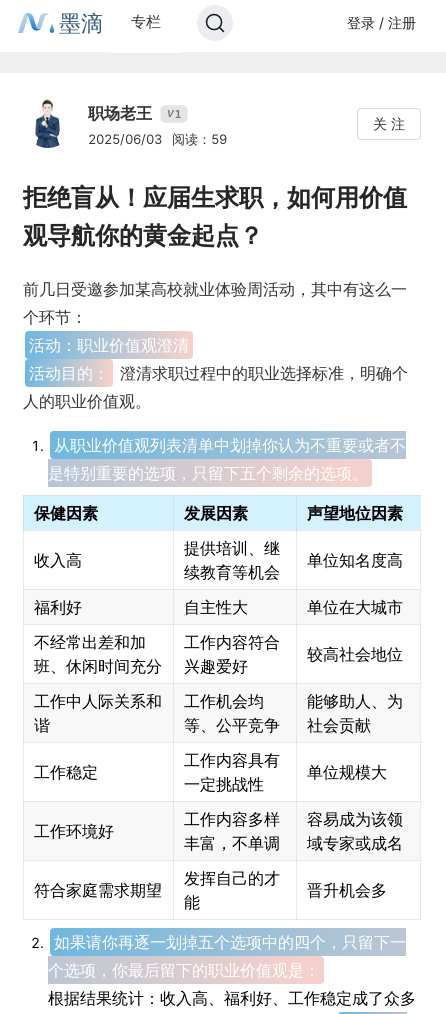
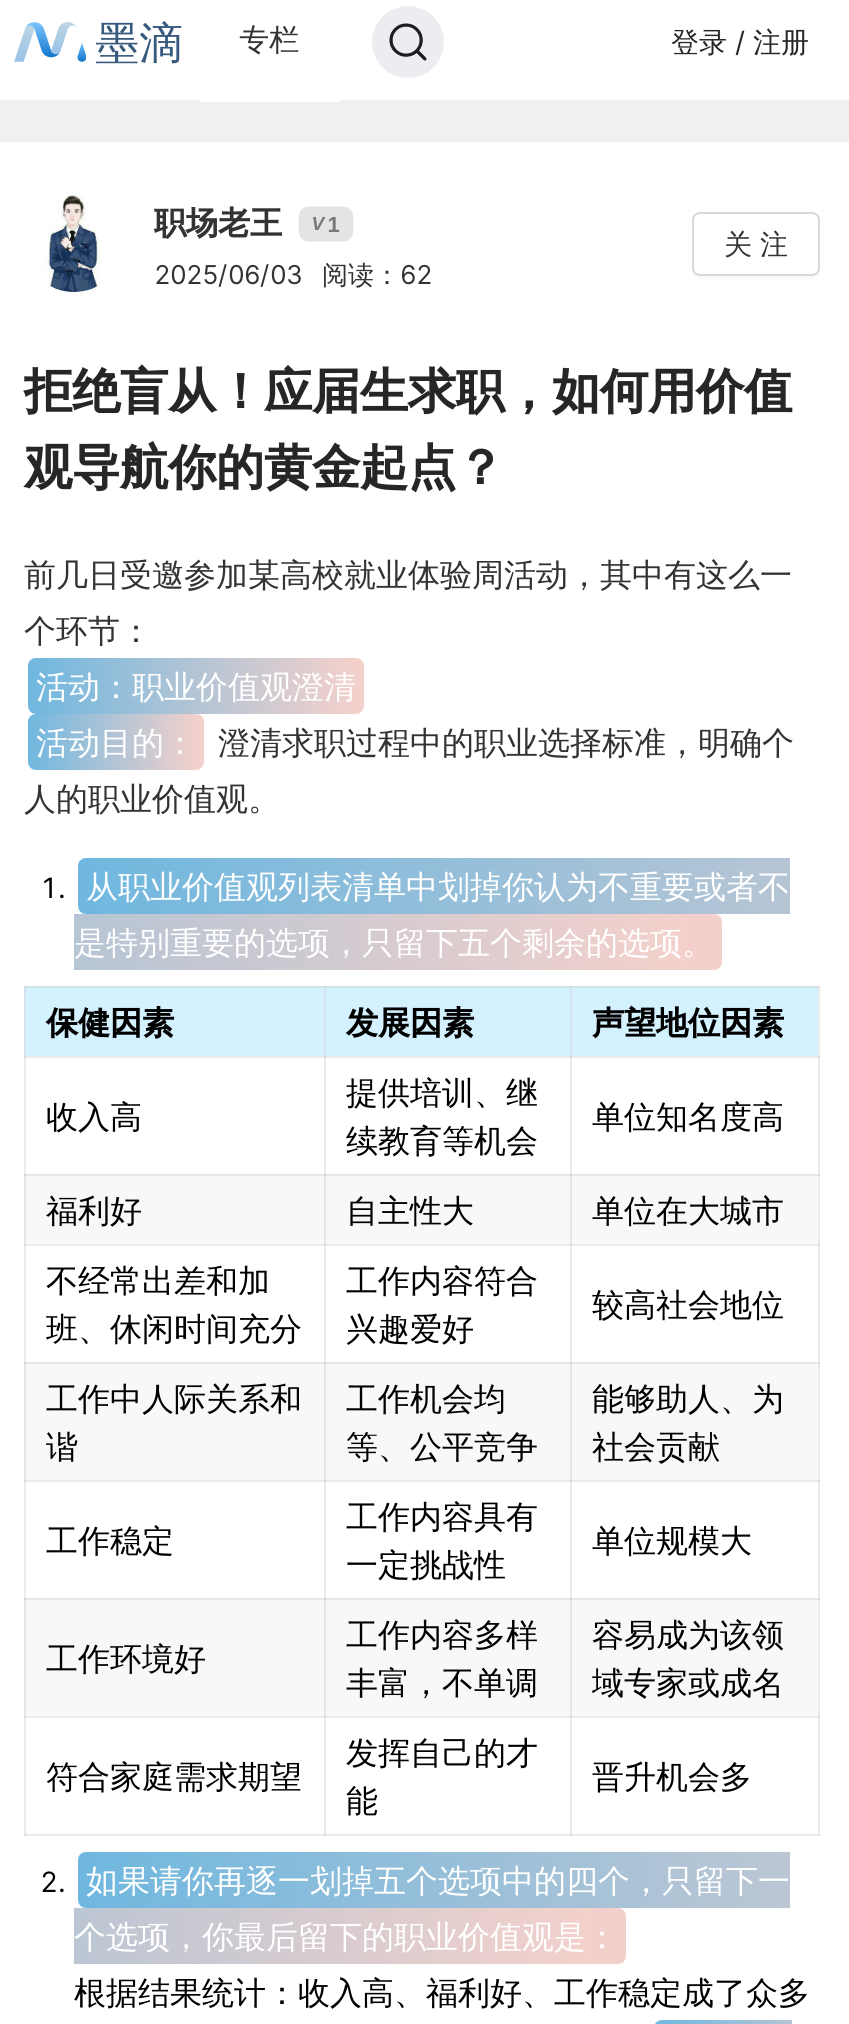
- 2025/06/03 阅读：59
+ 2025/06/03 阅读：62
